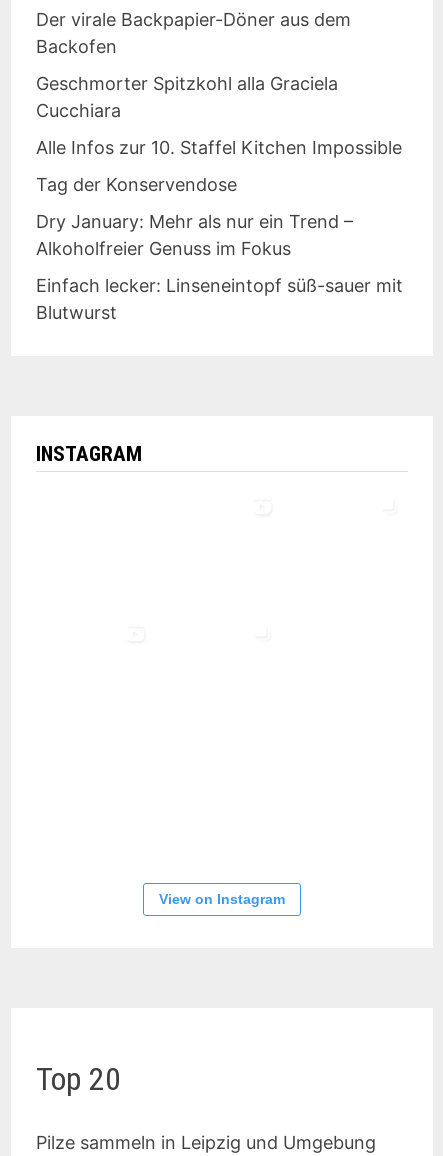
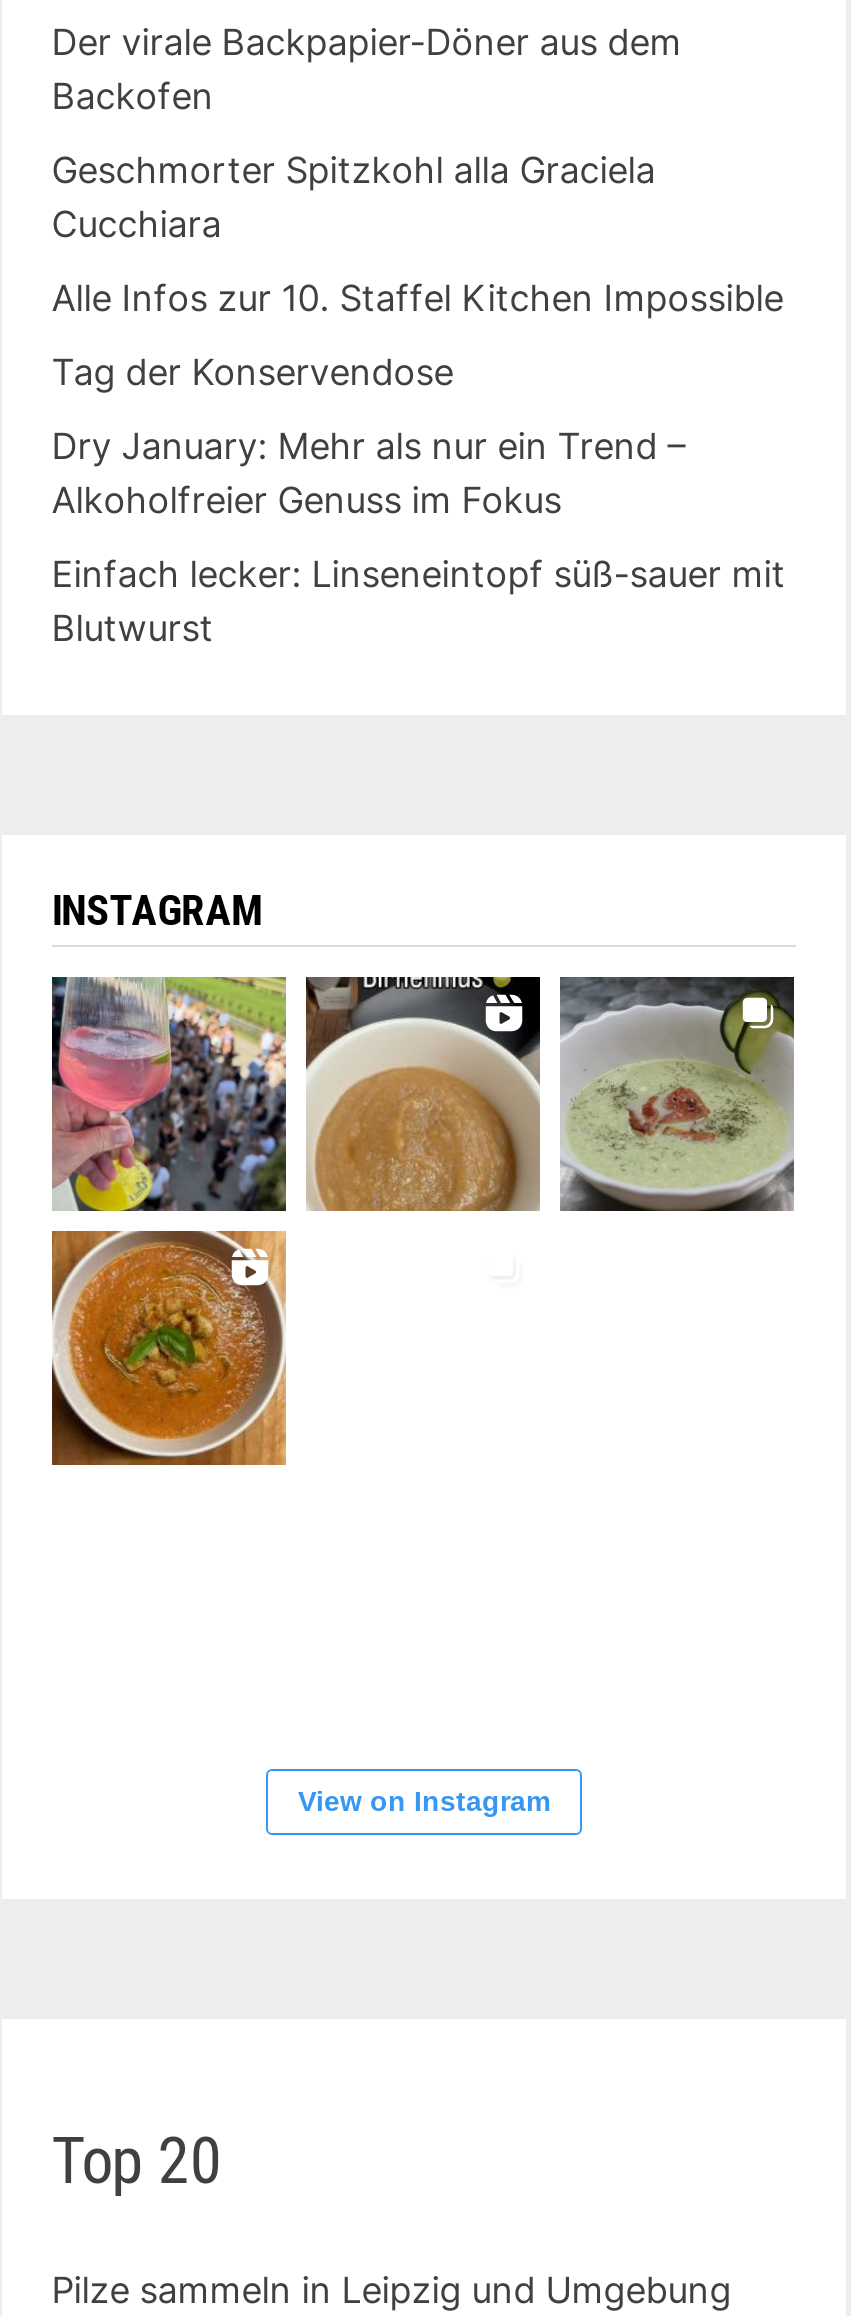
+ [image]

+ [image]

+ [image]

+ [image]
